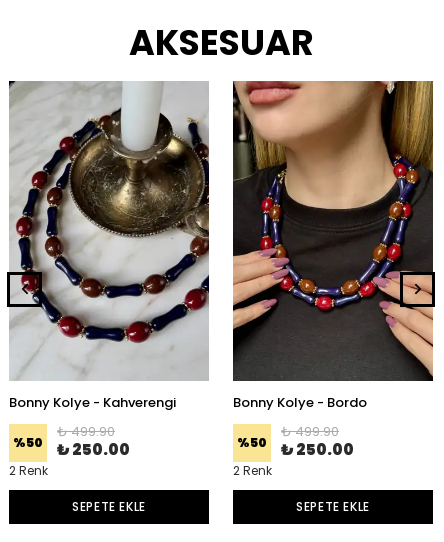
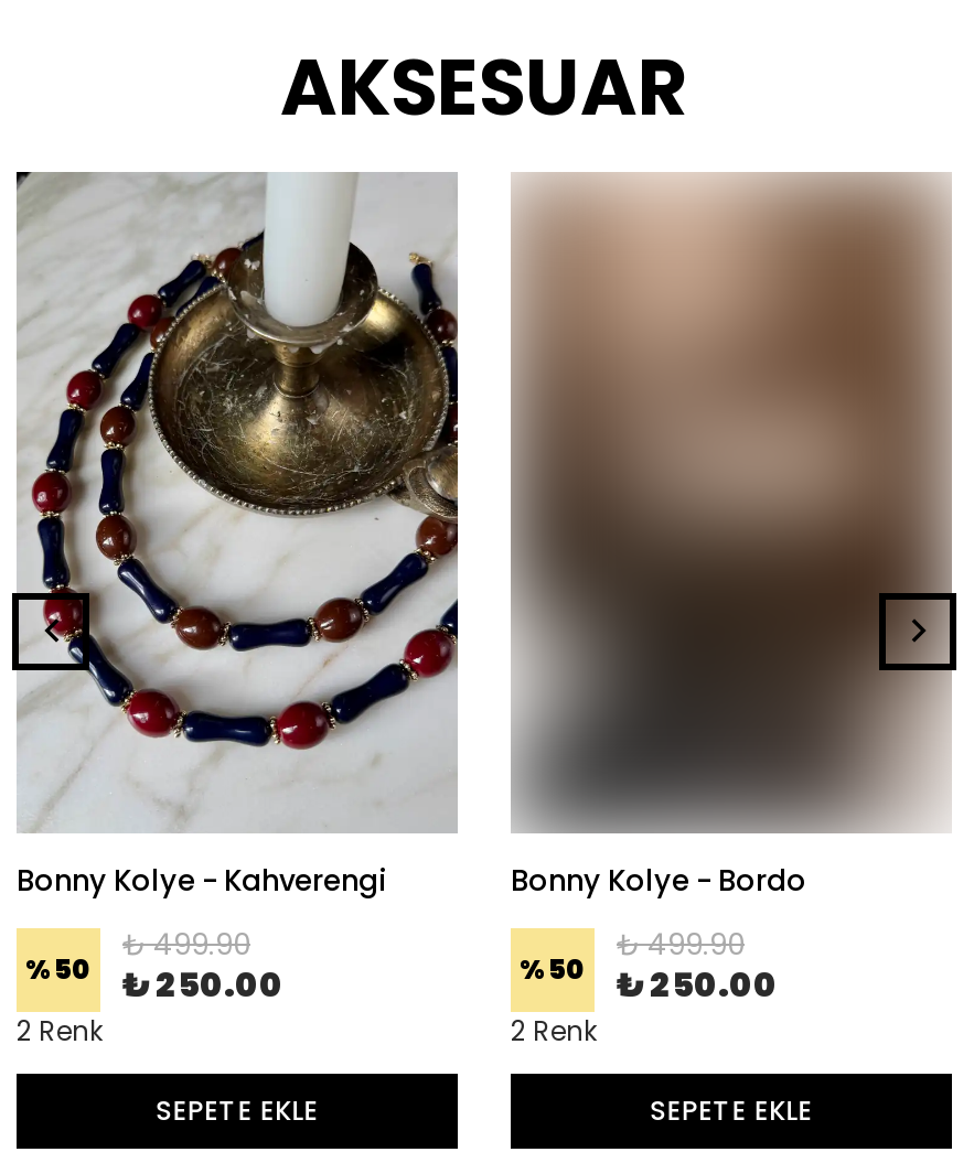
- [image]
+ [image]
